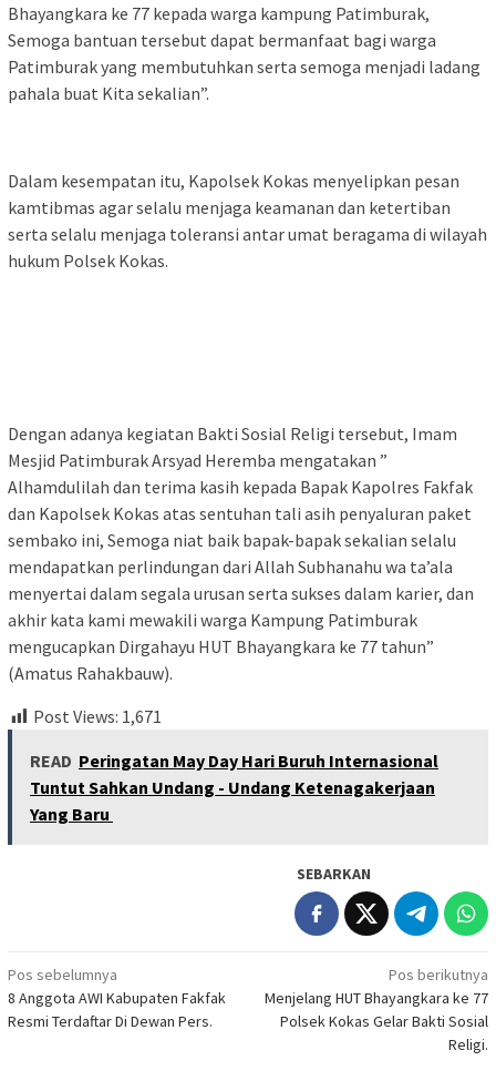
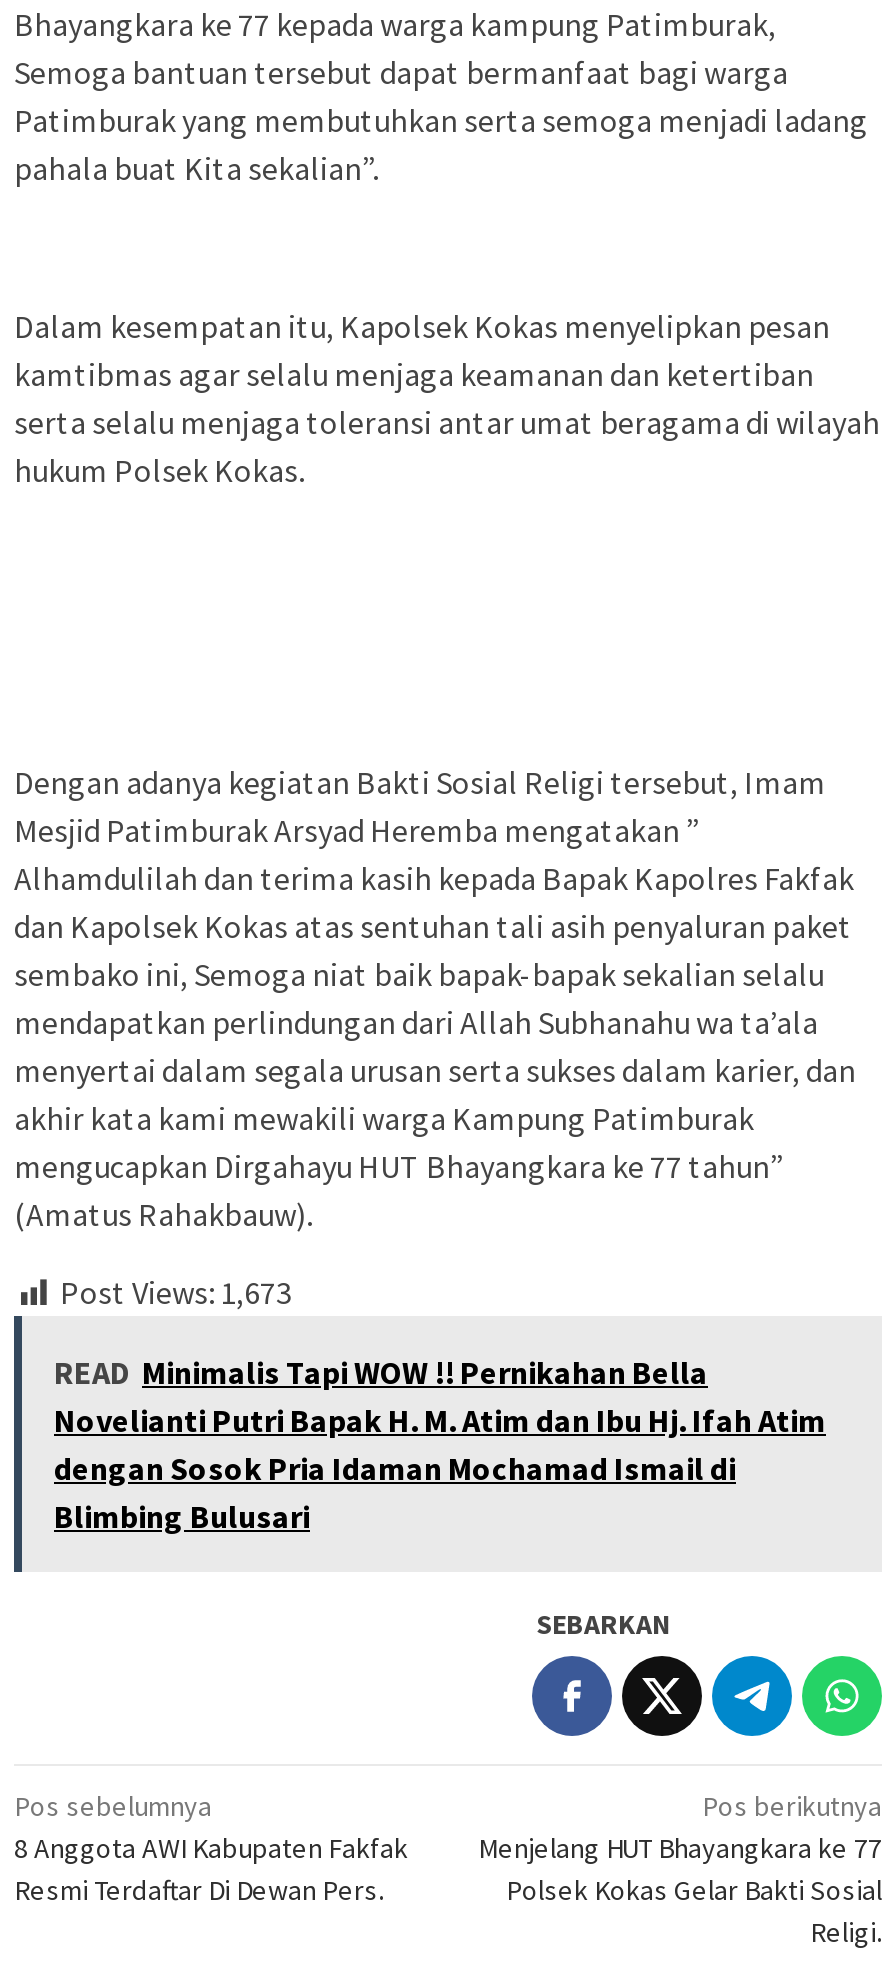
- Post Views: 1,671
+ Post Views: 1,673

- READ Peringatan May Day Hari Buruh Internasional
- Tuntut Sahkan Undang - Undang Ketenagakerjaan
- Yang Baru
+ READ Minimalis Tapi WOW !! Pernikahan Bella
+ Novelianti Putri Bapak H. M. Atim dan Ibu Hj. Ifah Atim
+ dengan Sosok Pria Idaman Mochamad Ismail di
+ Blimbing Bulusari
